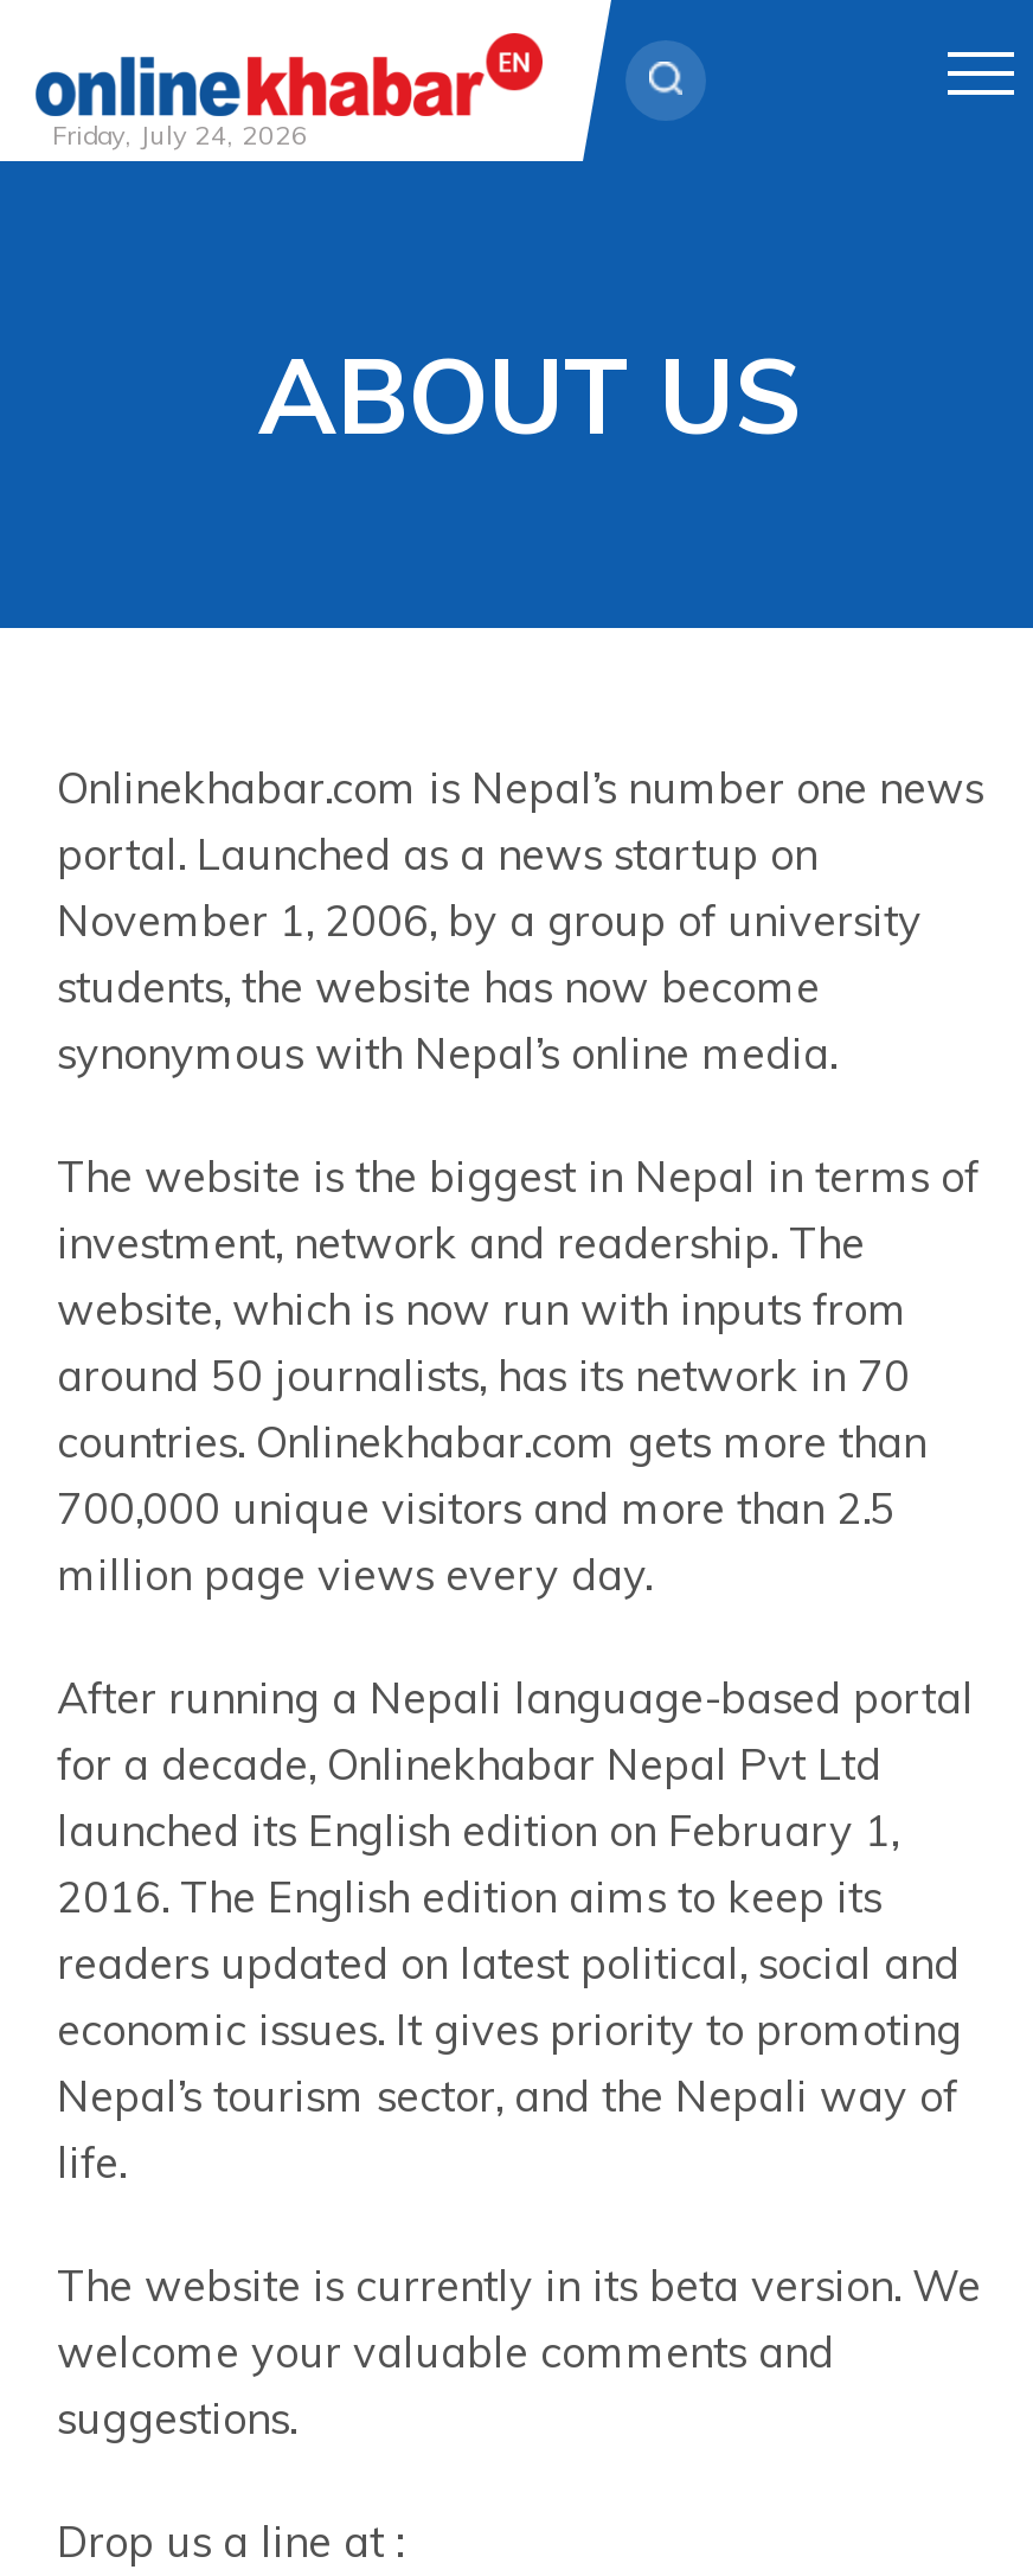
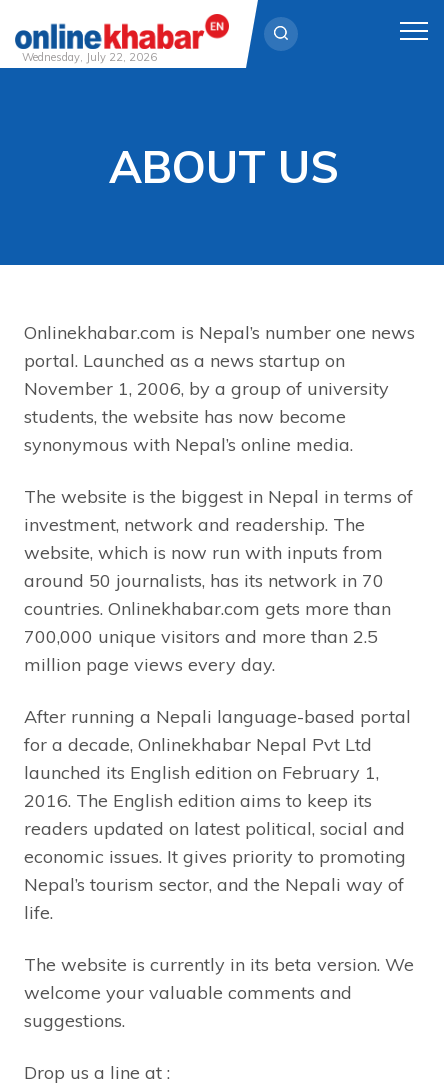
- Friday, July 24, 2026
+ Wednesday, July 22, 2026
